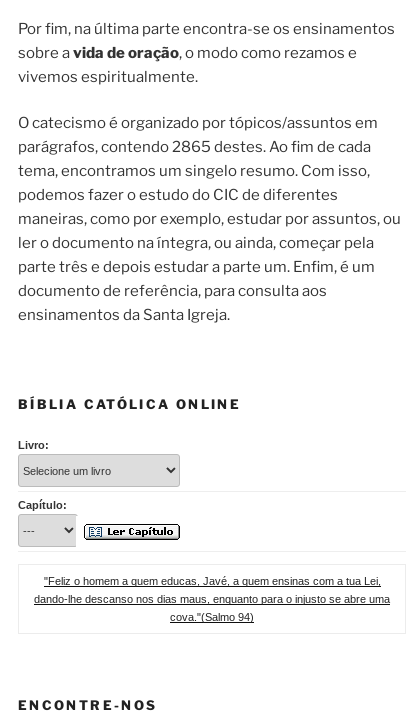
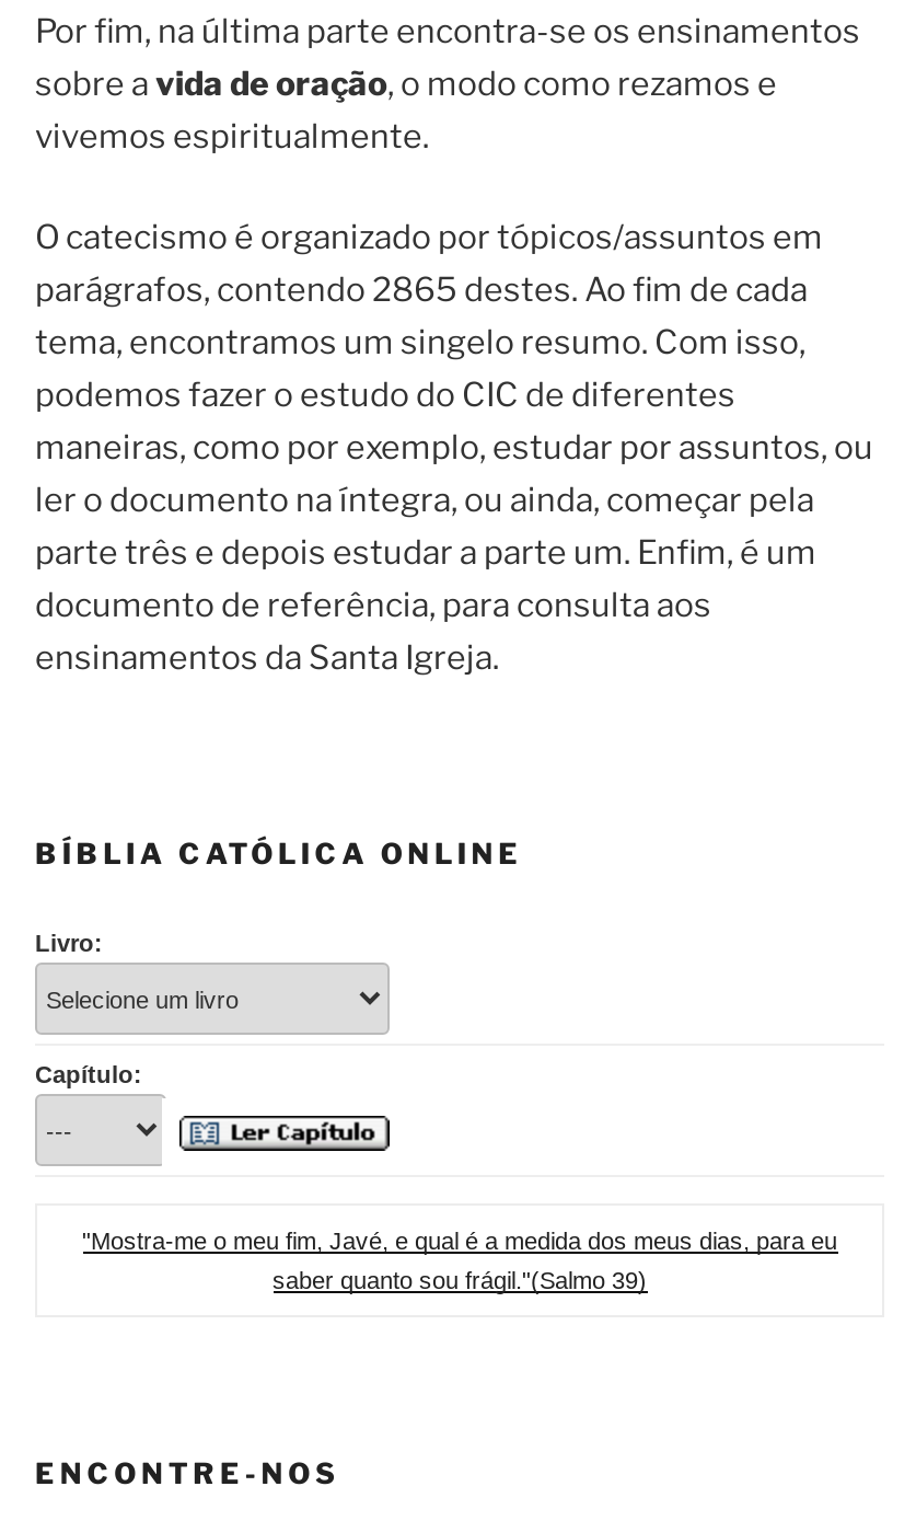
- "Feliz o homem a quem educas, Javé, a quem ensinas com a tua Lei,
- dando-lhe descanso nos dias maus, enquanto para o injusto se abre uma
- cova."(Salmo 94)
+ "Mostra-me o meu fim, Javé, e qual é a medida dos meus dias, para eu
+ saber quanto sou frágil."(Salmo 39)
